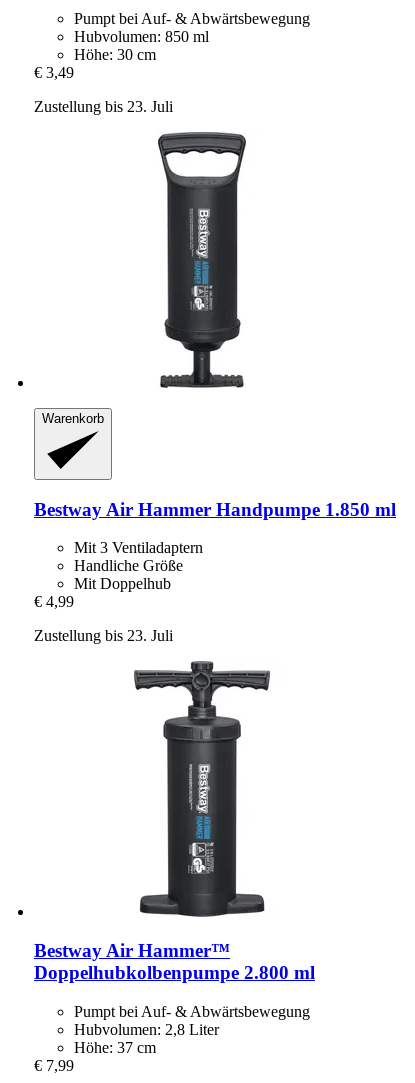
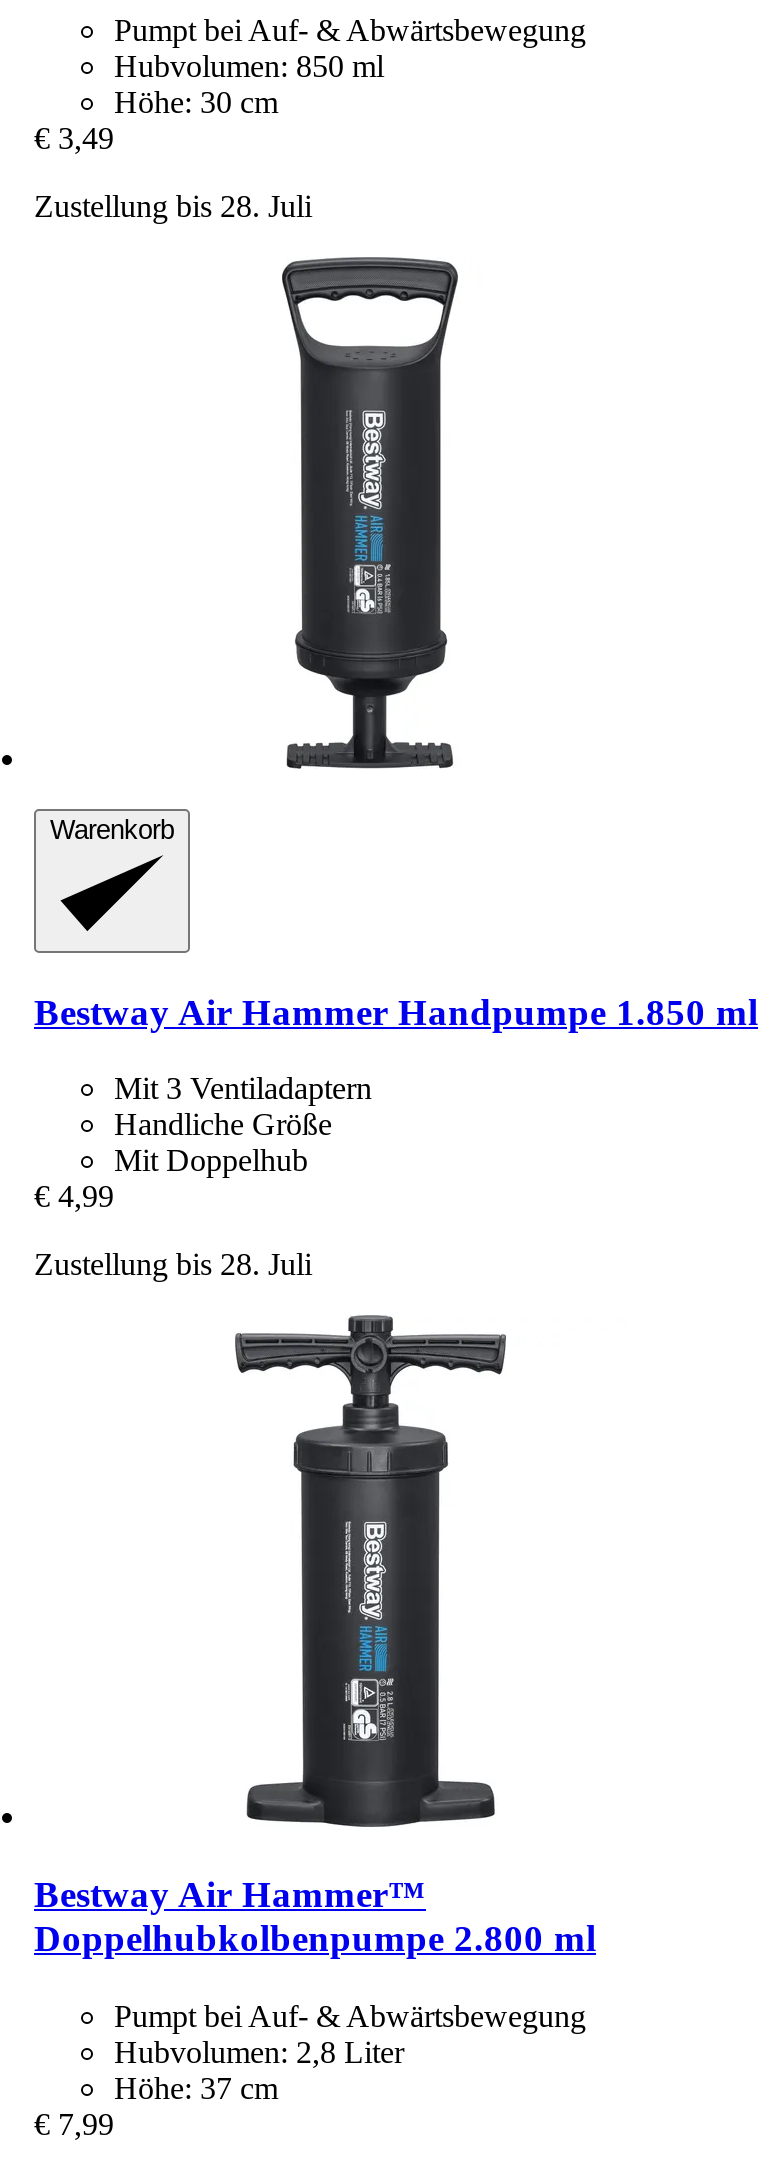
- Zustellung bis 23. Juli
+ Zustellung bis 28. Juli

- Zustellung bis 23. Juli
+ Zustellung bis 28. Juli
